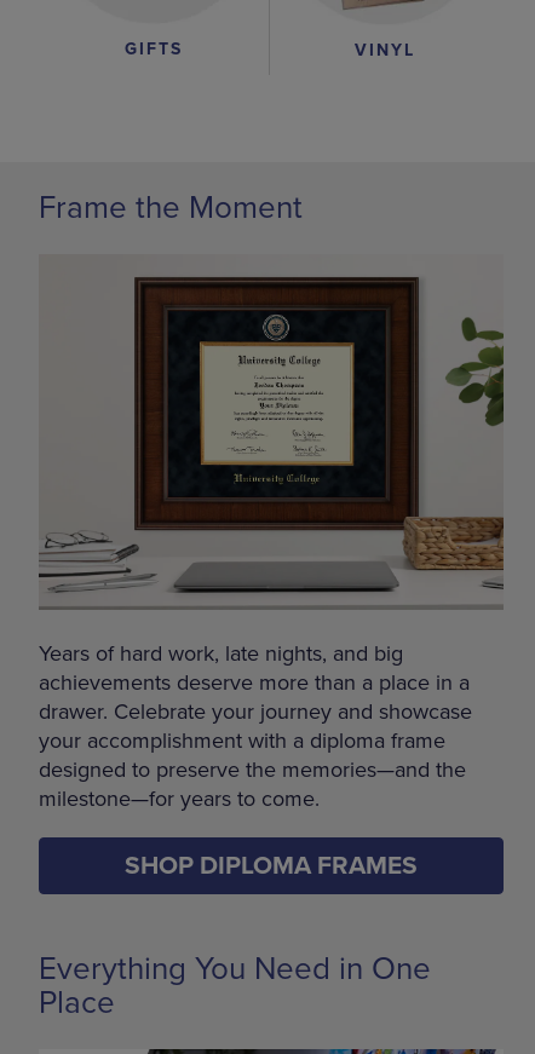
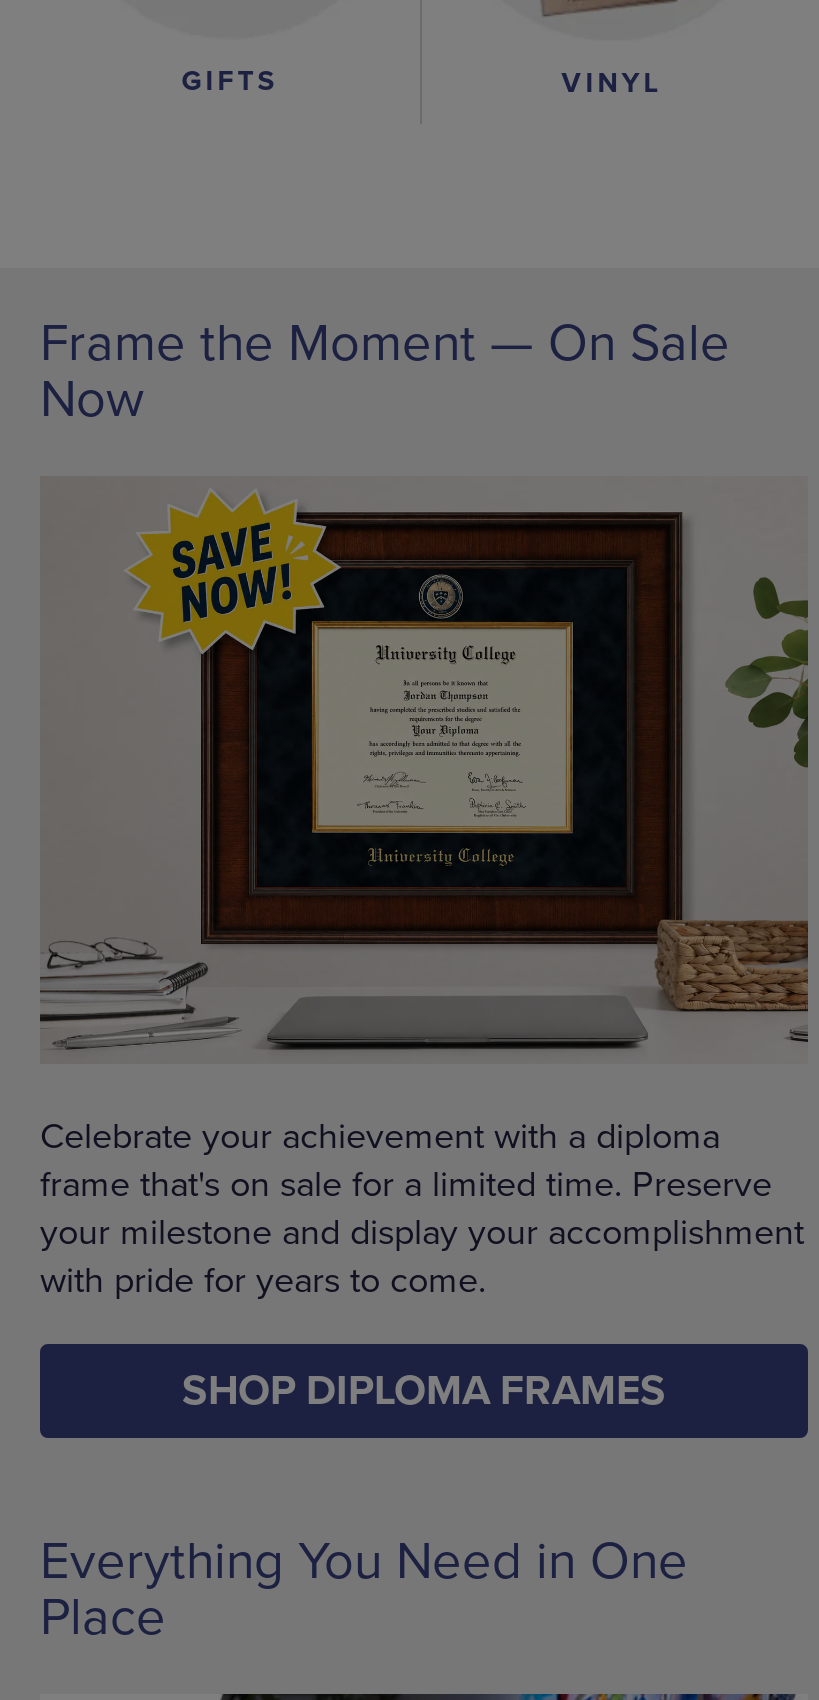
- Frame the Moment
+ Frame the Moment — On Sale
+ Now

- [image]
- Years of hard work, late nights, and big
- achievements deserve more than a place in a
- drawer. Celebrate your journey and showcase
- your accomplishment with a diploma frame
- designed to preserve the memories—and the
- milestone—for years to come.
+ [image]
+ Celebrate your achievement with a diploma
+ frame that's on sale for a limited time. Preserve
+ your milestone and display your accomplishment
+ with pride for years to come.
